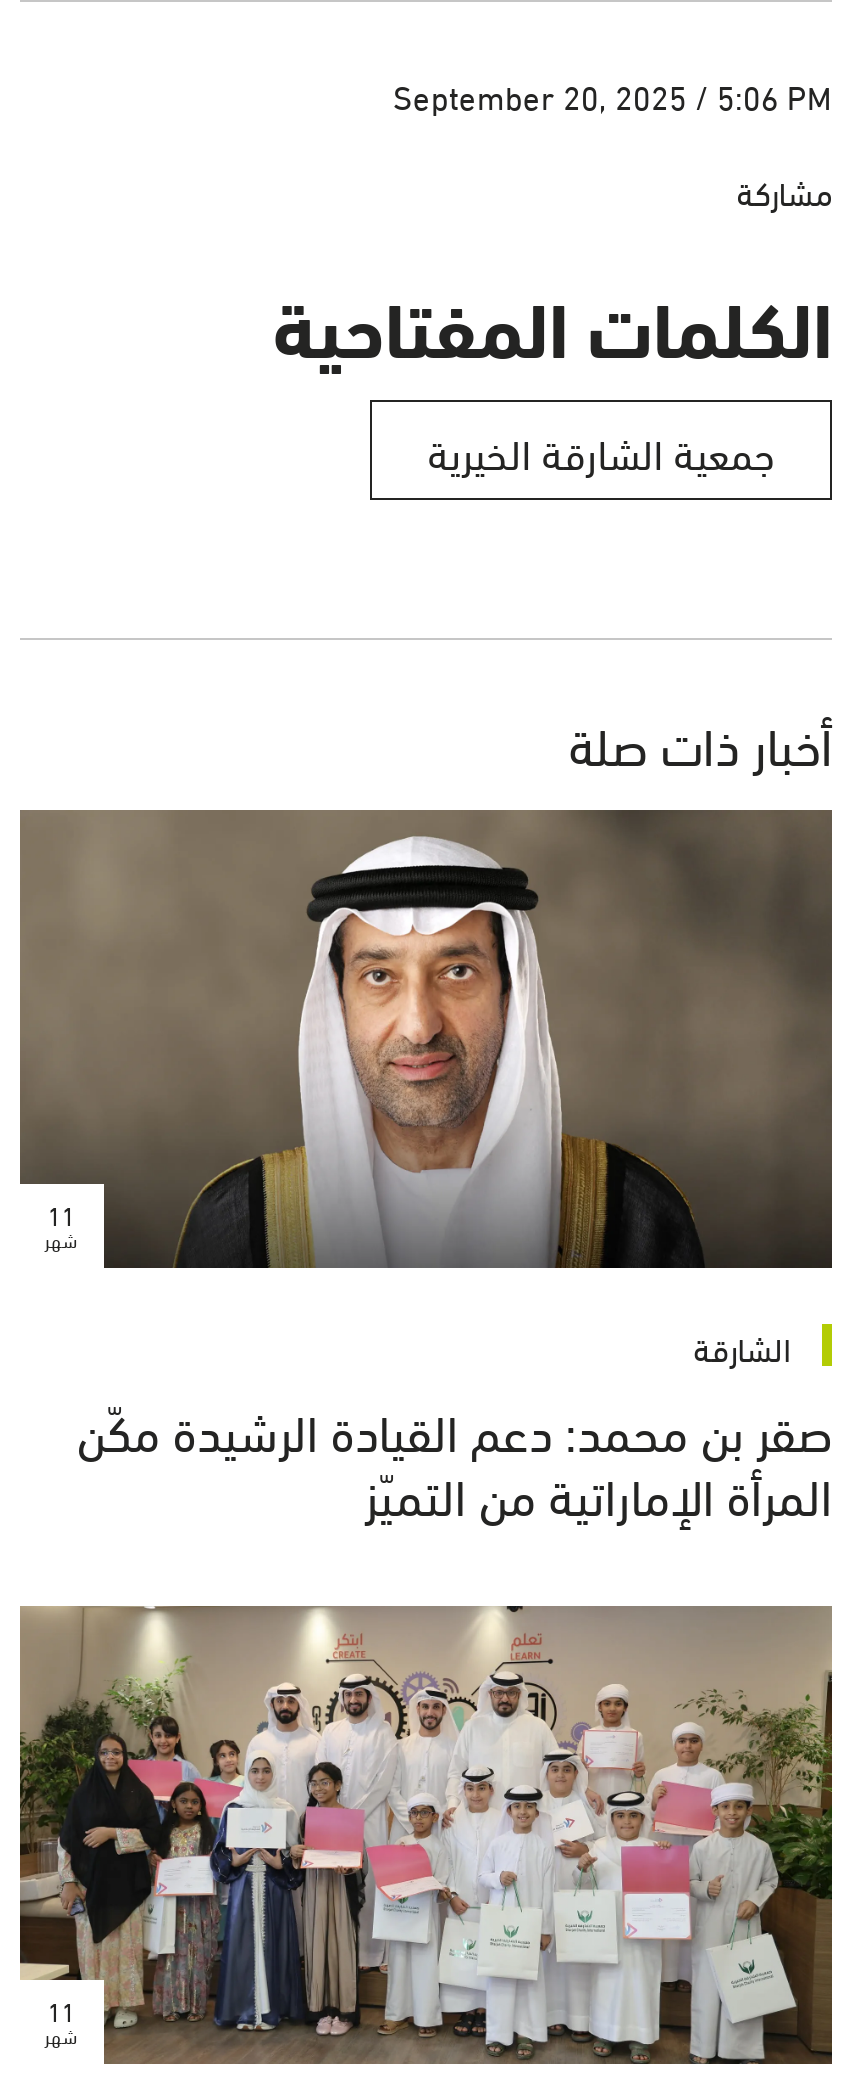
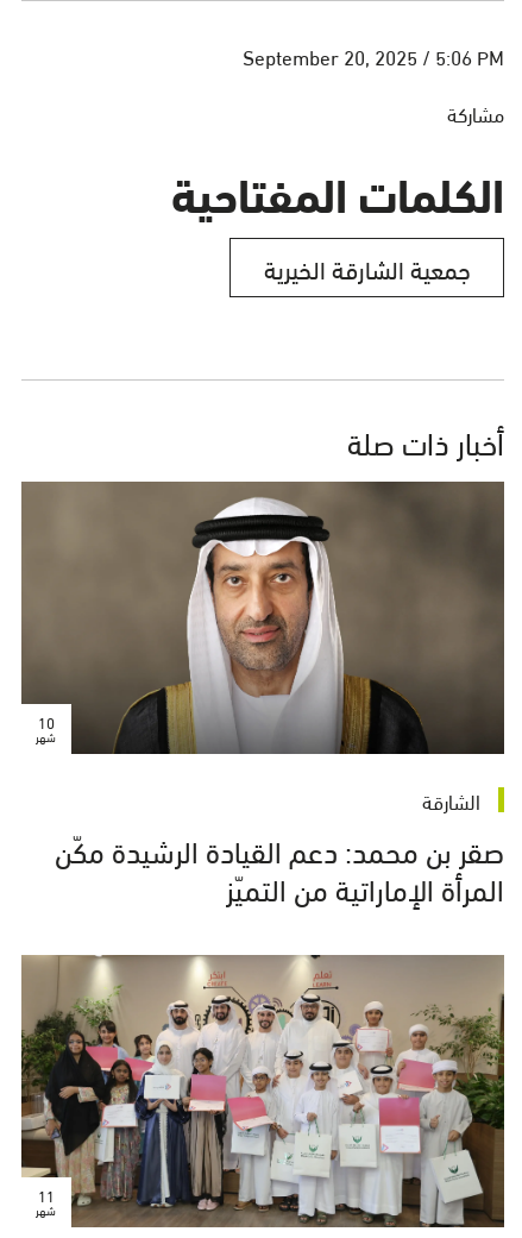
- 11
+ 10
